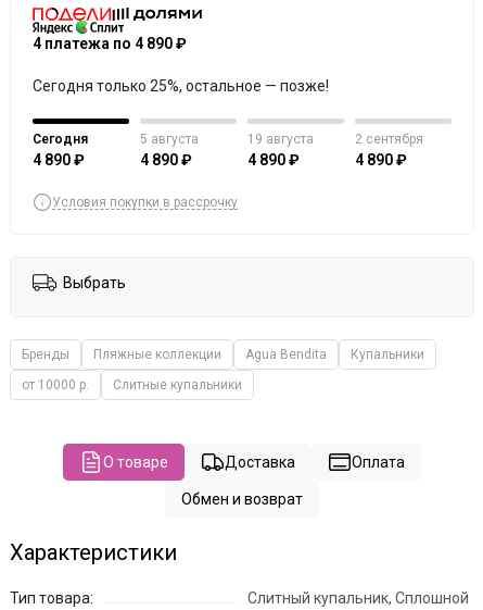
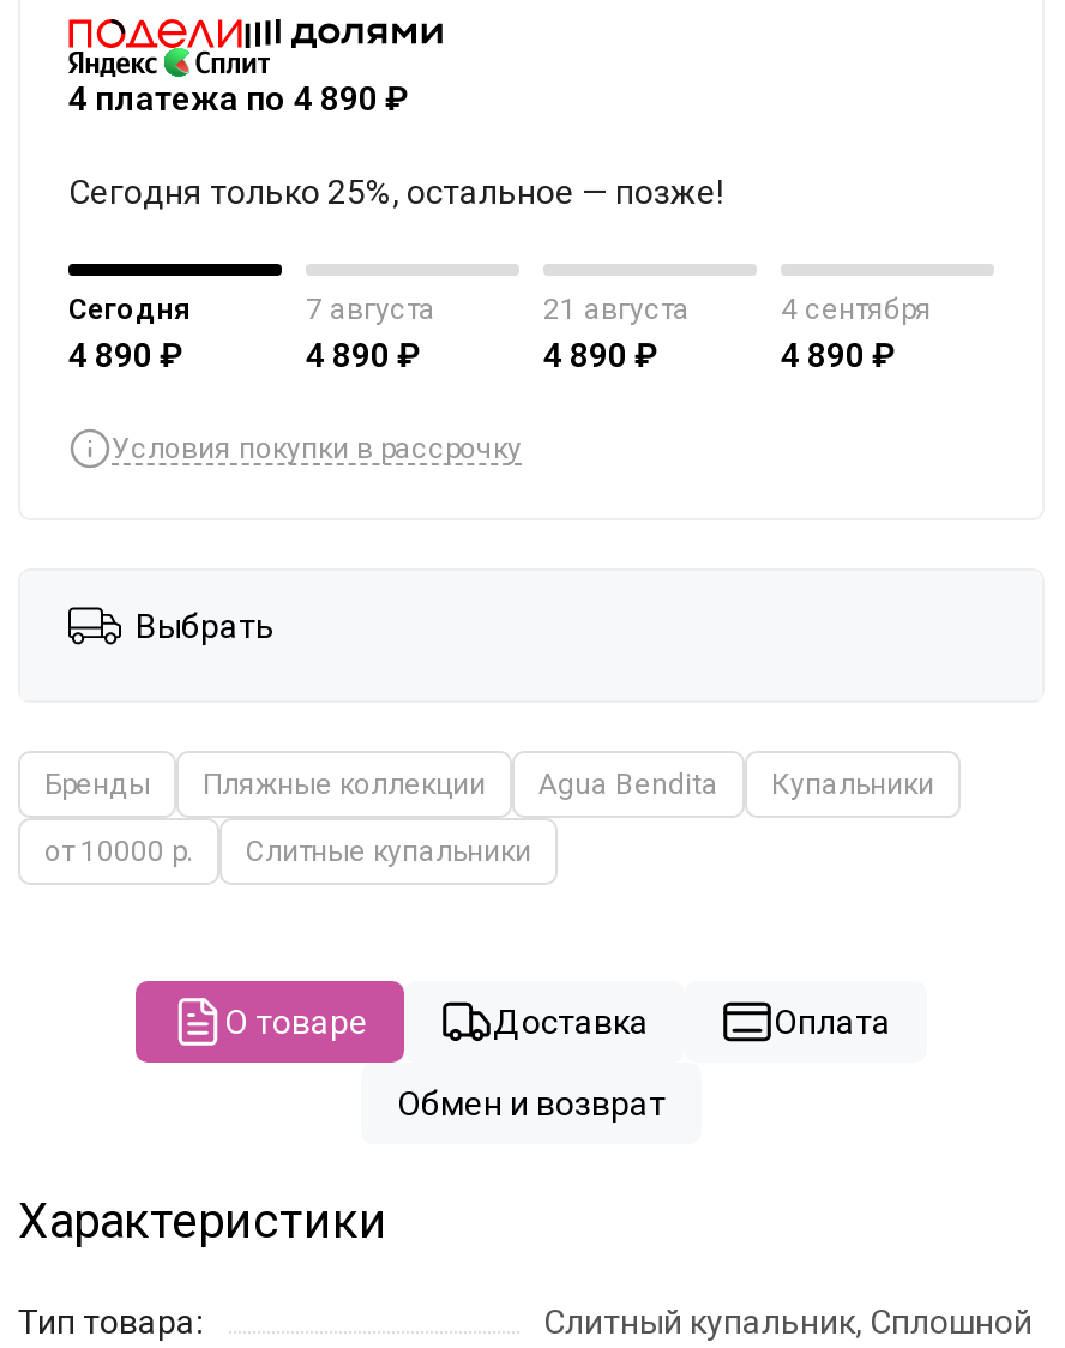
- 5 августа
+ 7 августа

- 19 августа
+ 21 августа

- 2 сентября
+ 4 сентября
